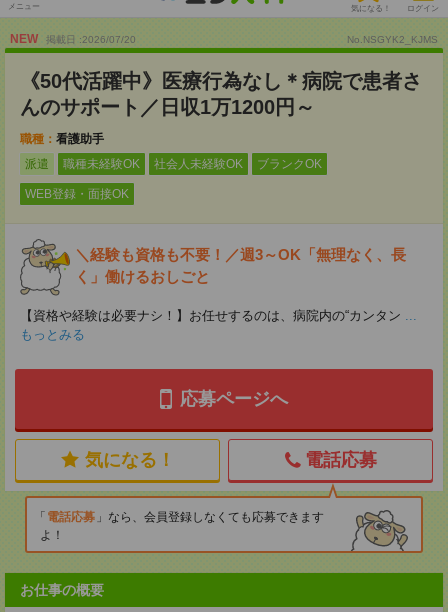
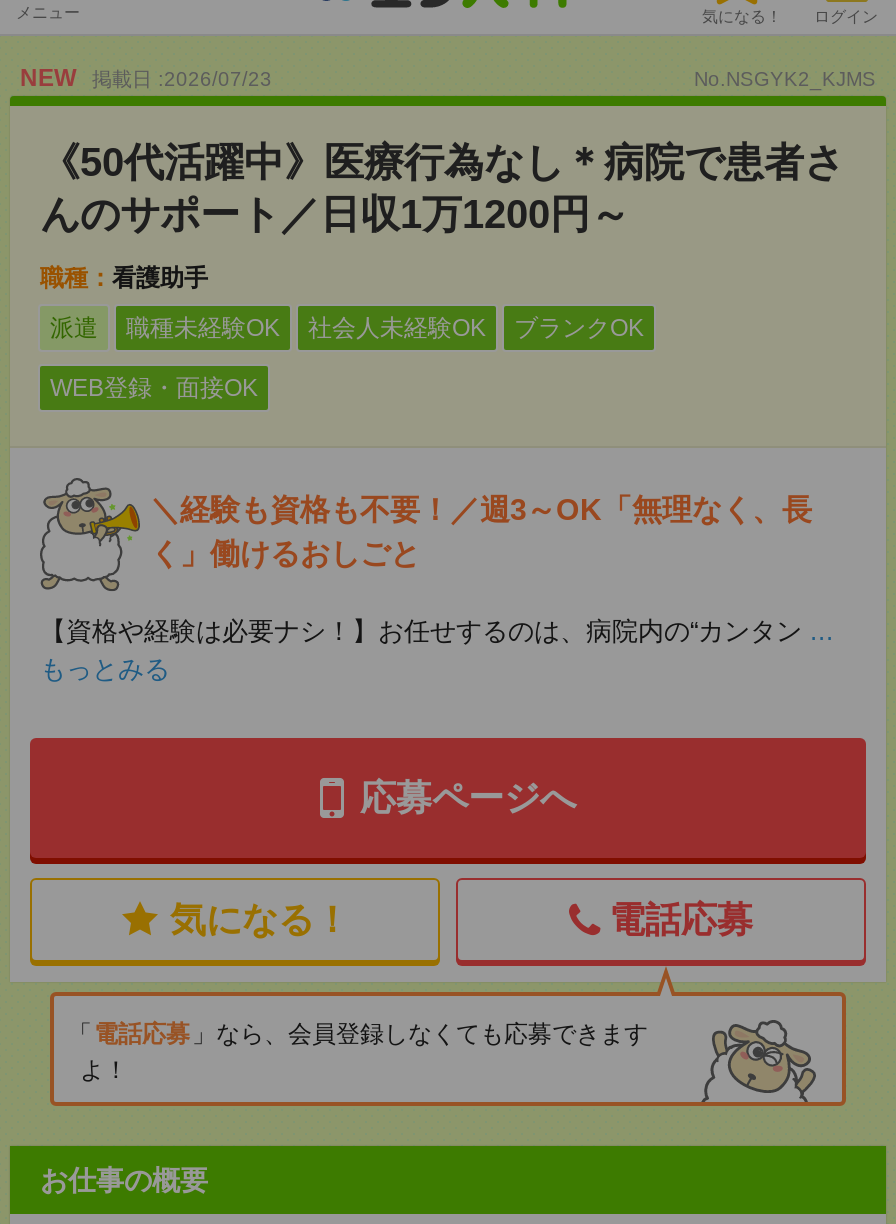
- NEW 掲載日 :2026/07/20
+ NEW 掲載日 :2026/07/23
